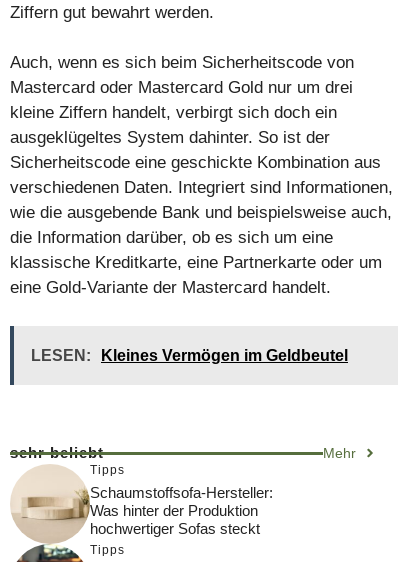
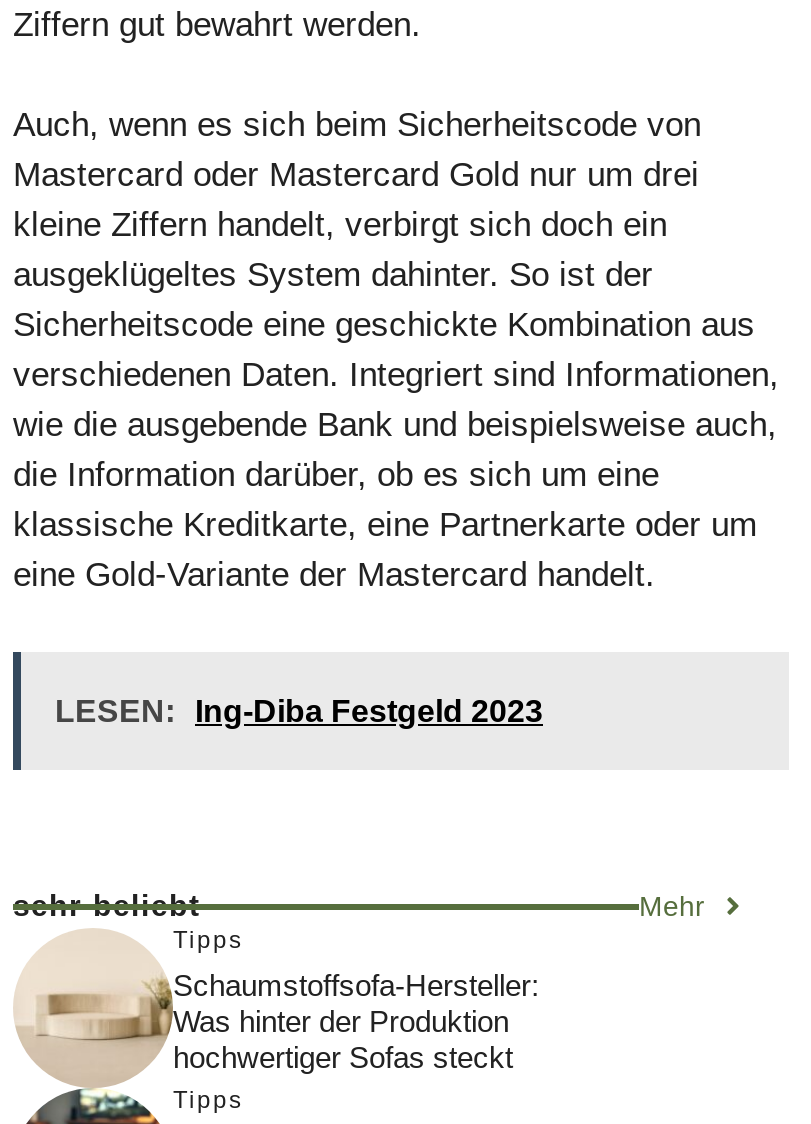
- LESEN: Kleines Vermögen im Geldbeutel
+ LESEN: Ing-Diba Festgeld 2023
